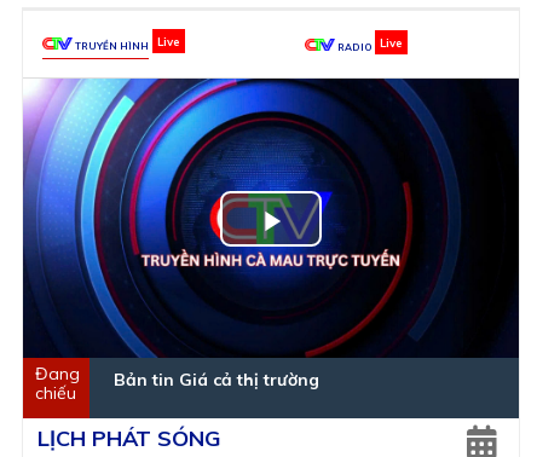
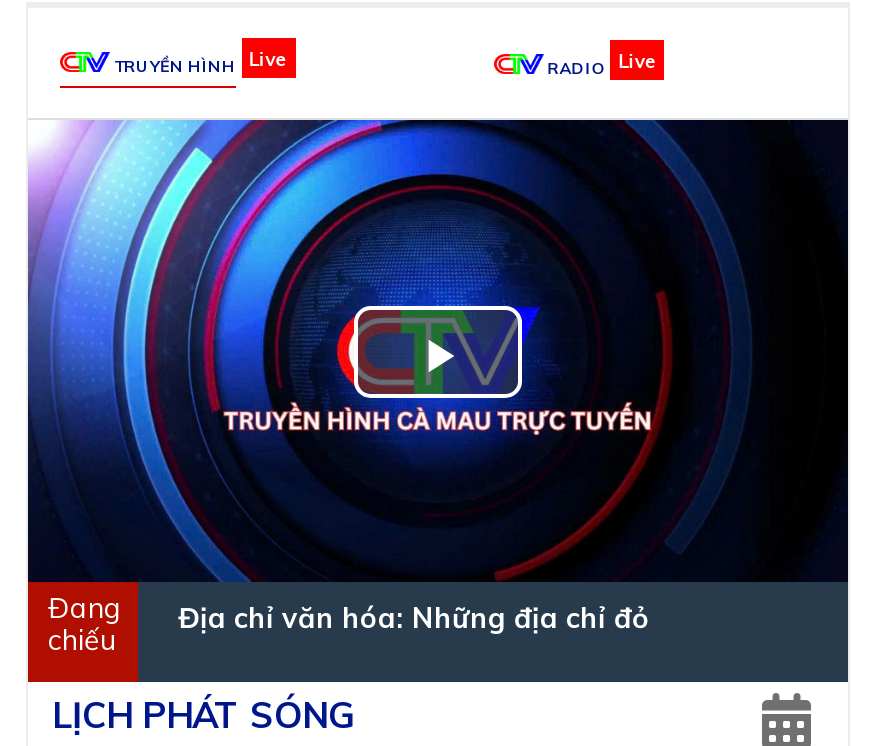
- Bản tin Giá cả thị trường
+ Địa chỉ văn hóa: Những địa chỉ đỏ
